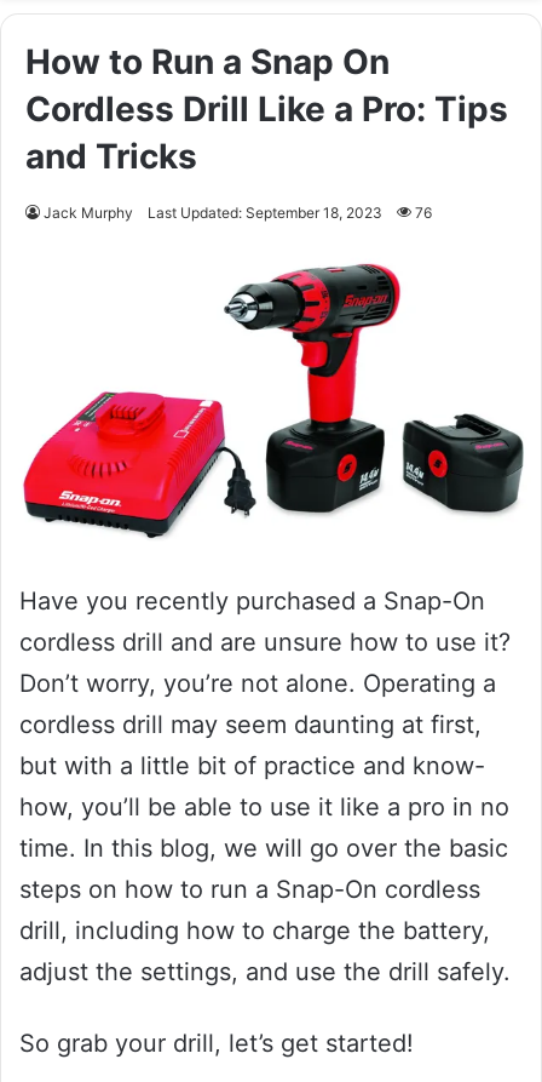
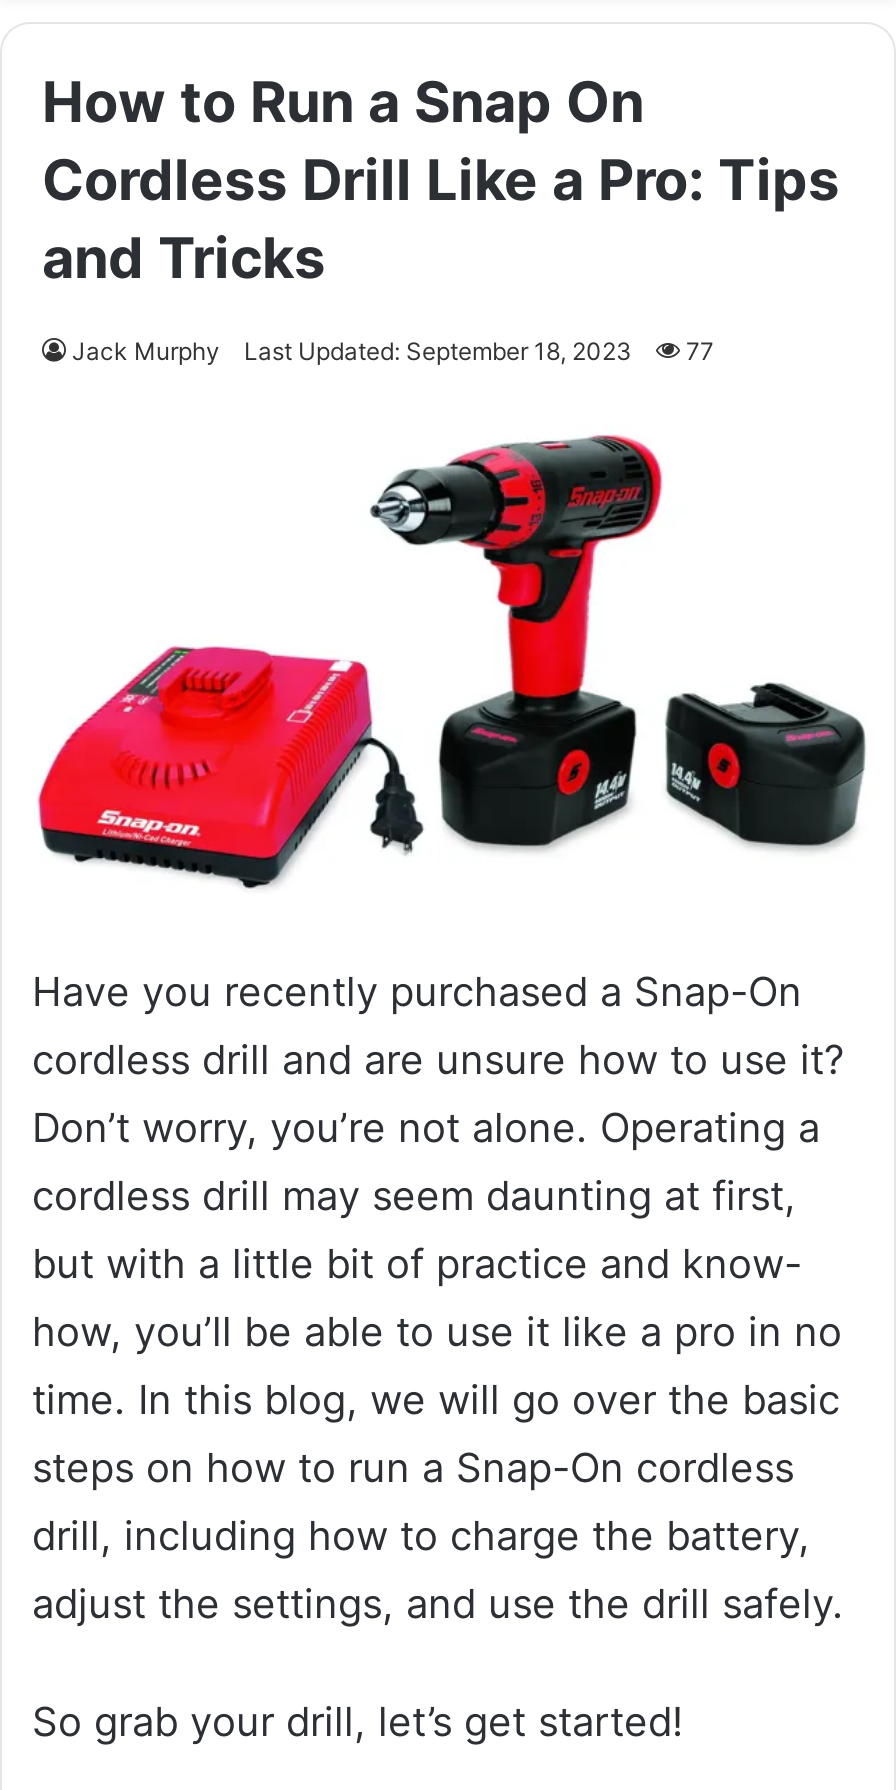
- Jack Murphy Last Updated: September 18, 2023 76
+ Jack Murphy Last Updated: September 18, 2023 77
